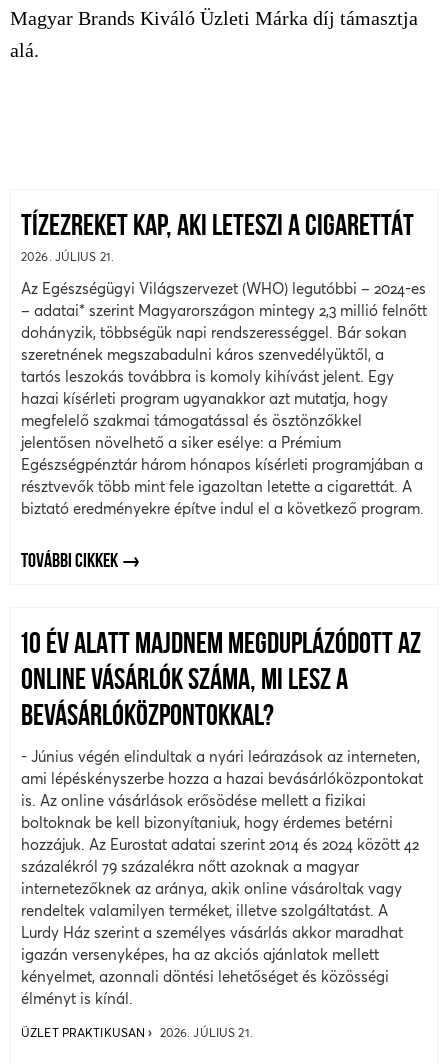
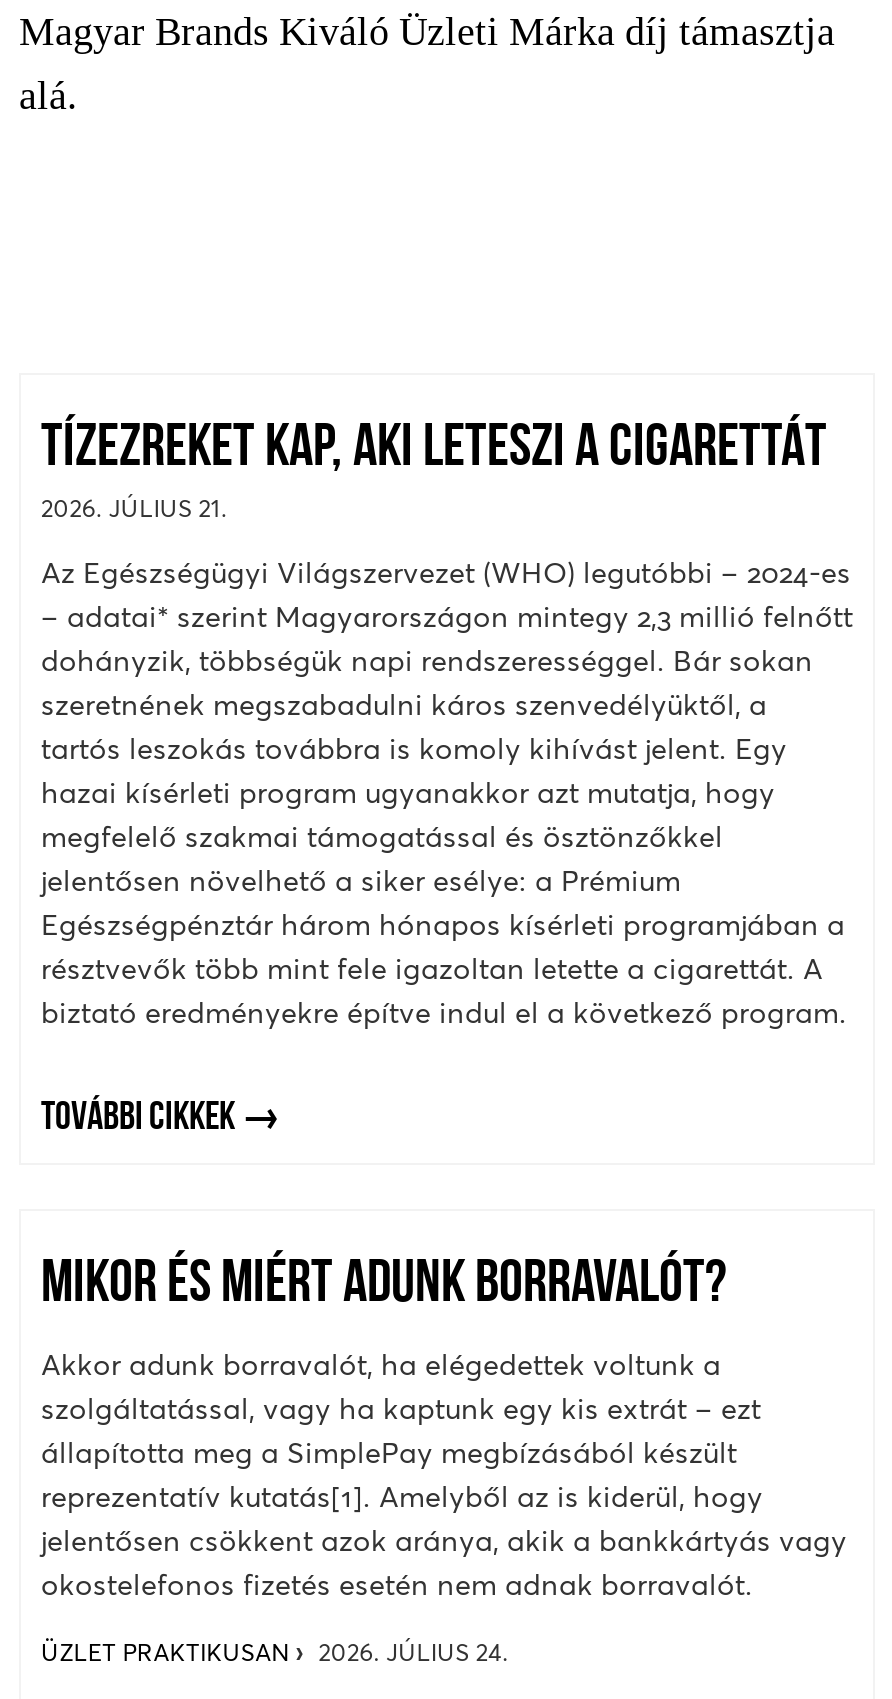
- 10 ÉV ALATT MAJDNEM MEGDUPLÁZÓDOTT AZ
- ONLINE VÁSÁRLÓK SZÁMA, MI LESZ A
- BEVÁSÁRLÓKÖZPONTOKKAL?
+ MIKOR ÉS MIÉRT ADUNK BORRAVALÓT?

- - Június végén elindultak a nyári leárazások az interneten,
- ami lépéskényszerbe hozza a hazai bevásárlóközpontokat
- is. Az online vásárlások erősödése mellett a fizikai
- boltoknak be kell bizonyítaniuk, hogy érdemes betérni
- hozzájuk. Az Eurostat adatai szerint 2014 és 2024 között 42
- százalékról 79 százalékra nőtt azoknak a magyar
- internetezőknek az aránya, akik online vásároltak vagy
- rendeltek valamilyen terméket, illetve szolgáltatást. A
- Lurdy Ház szerint a személyes vásárlás akkor maradhat
- igazán versenyképes, ha az akciós ajánlatok mellett
- kényelmet, azonnali döntési lehetőséget és közösségi
- élményt is kínál.
+ Akkor adunk borravalót, ha elégedettek voltunk a
+ szolgáltatással, vagy ha kaptunk egy kis extrát – ezt
+ állapította meg a SimplePay megbízásából készült
+ reprezentatív kutatás[1]. Amelyből az is kiderül, hogy
+ jelentősen csökkent azok aránya, akik a bankkártyás vagy
+ okostelefonos fizetés esetén nem adnak borravalót.

- ÜZLET PRAKTIKUSAN 2026. JÚLIUS 21.
+ ÜZLET PRAKTIKUSAN 2026. JÚLIUS 24.
